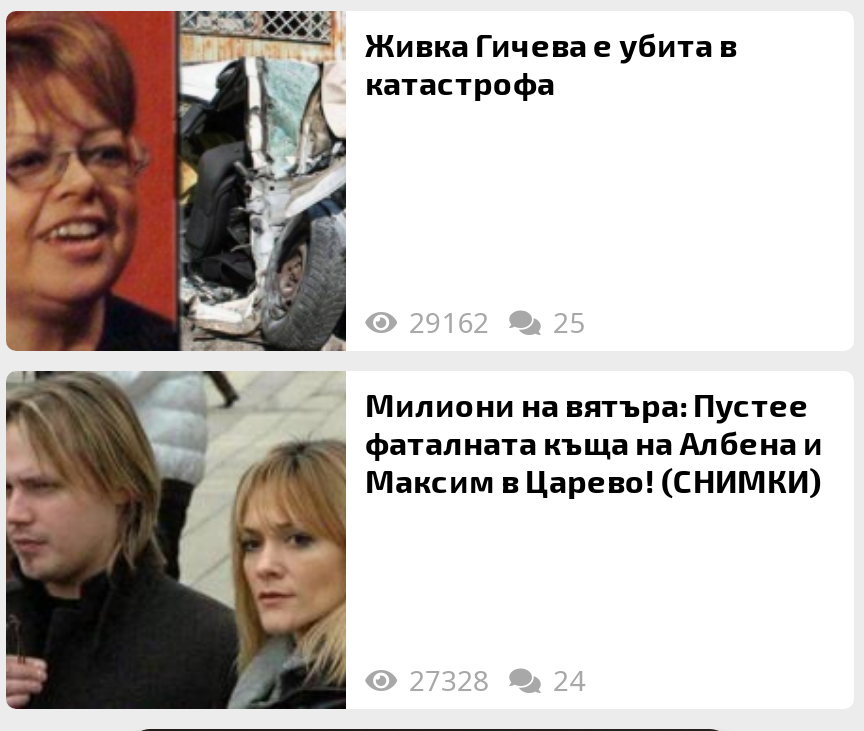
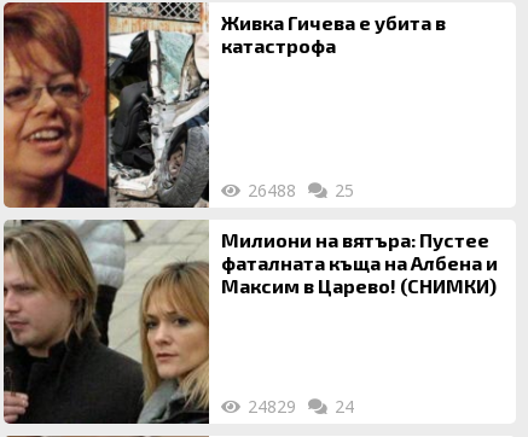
- 29162 25
+ 26488 25

- 27328 24
+ 24829 24
